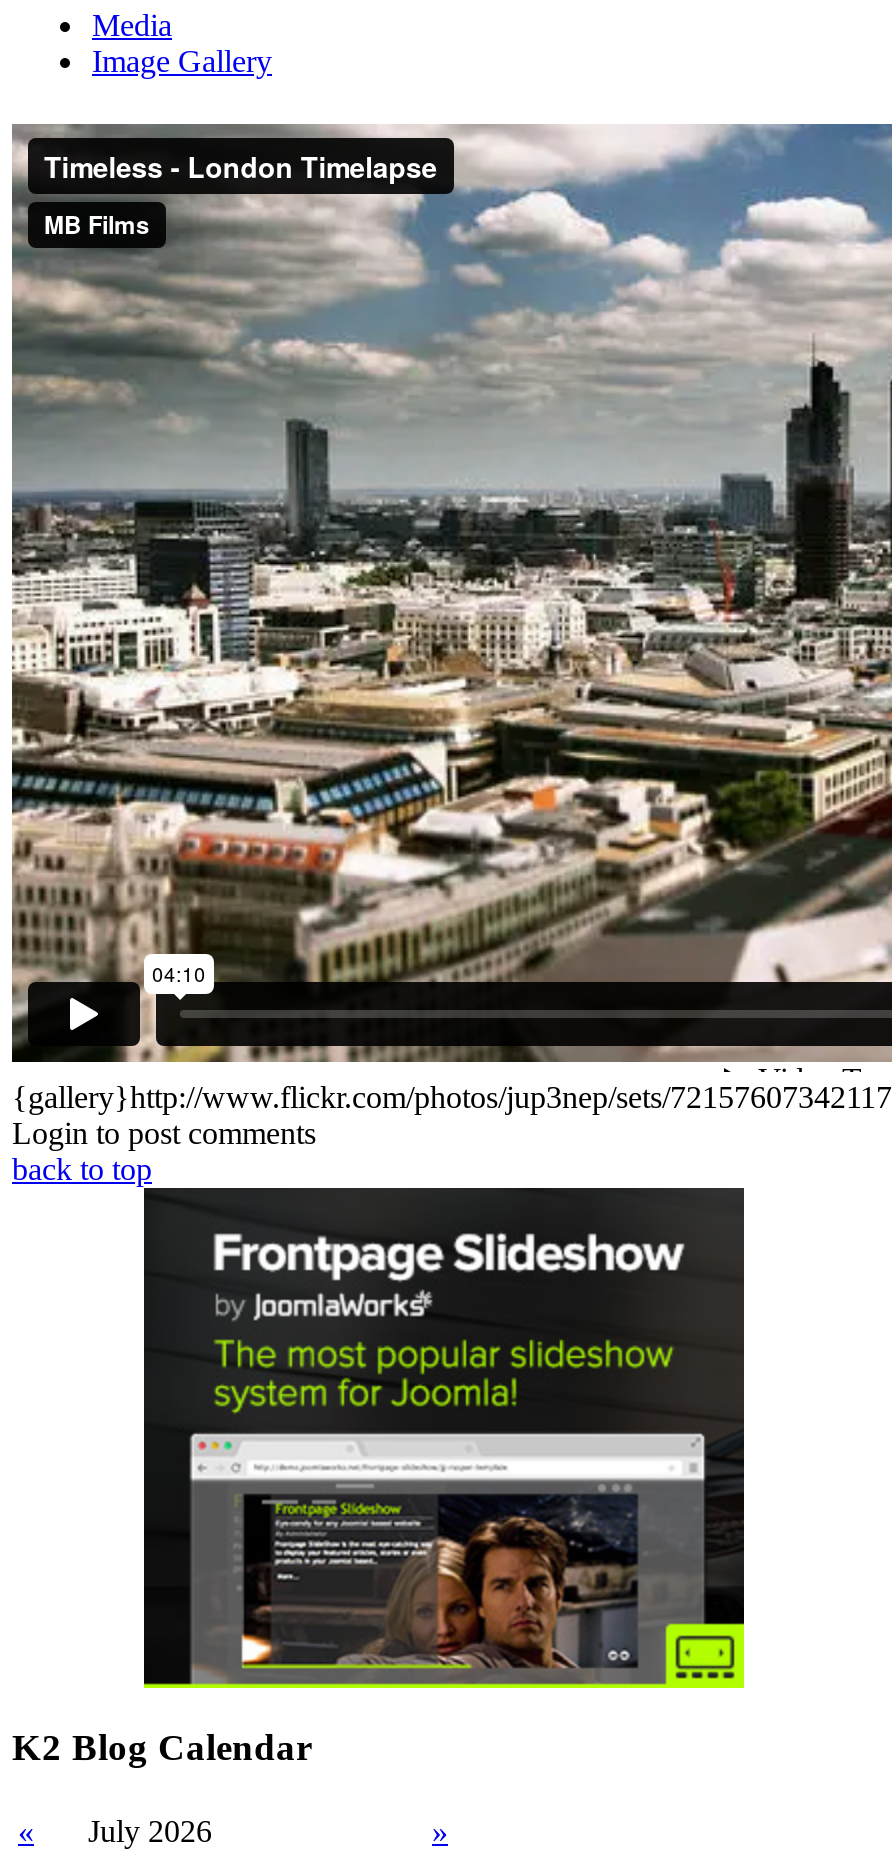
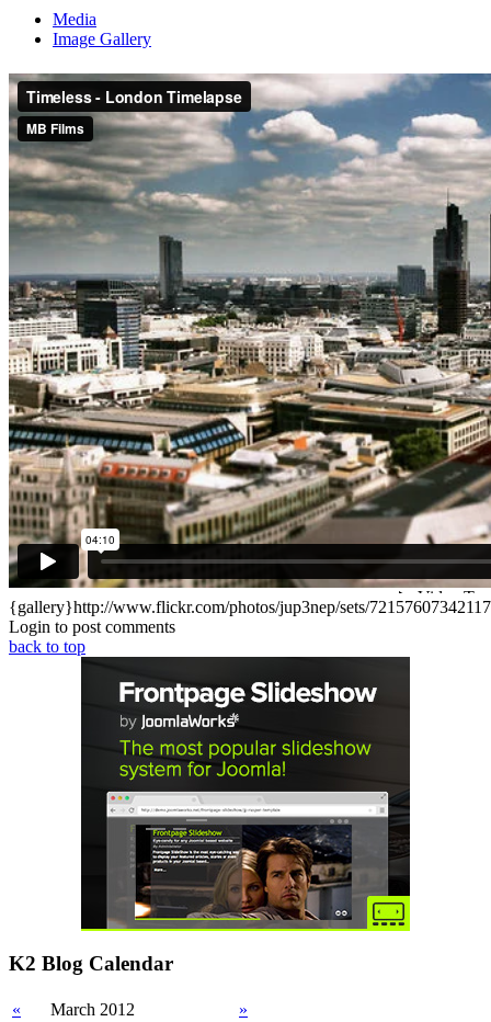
- July 2026
+ March 2012
